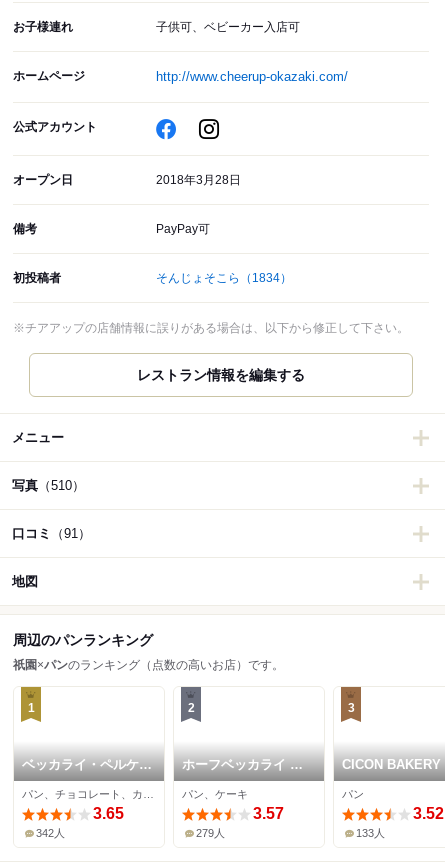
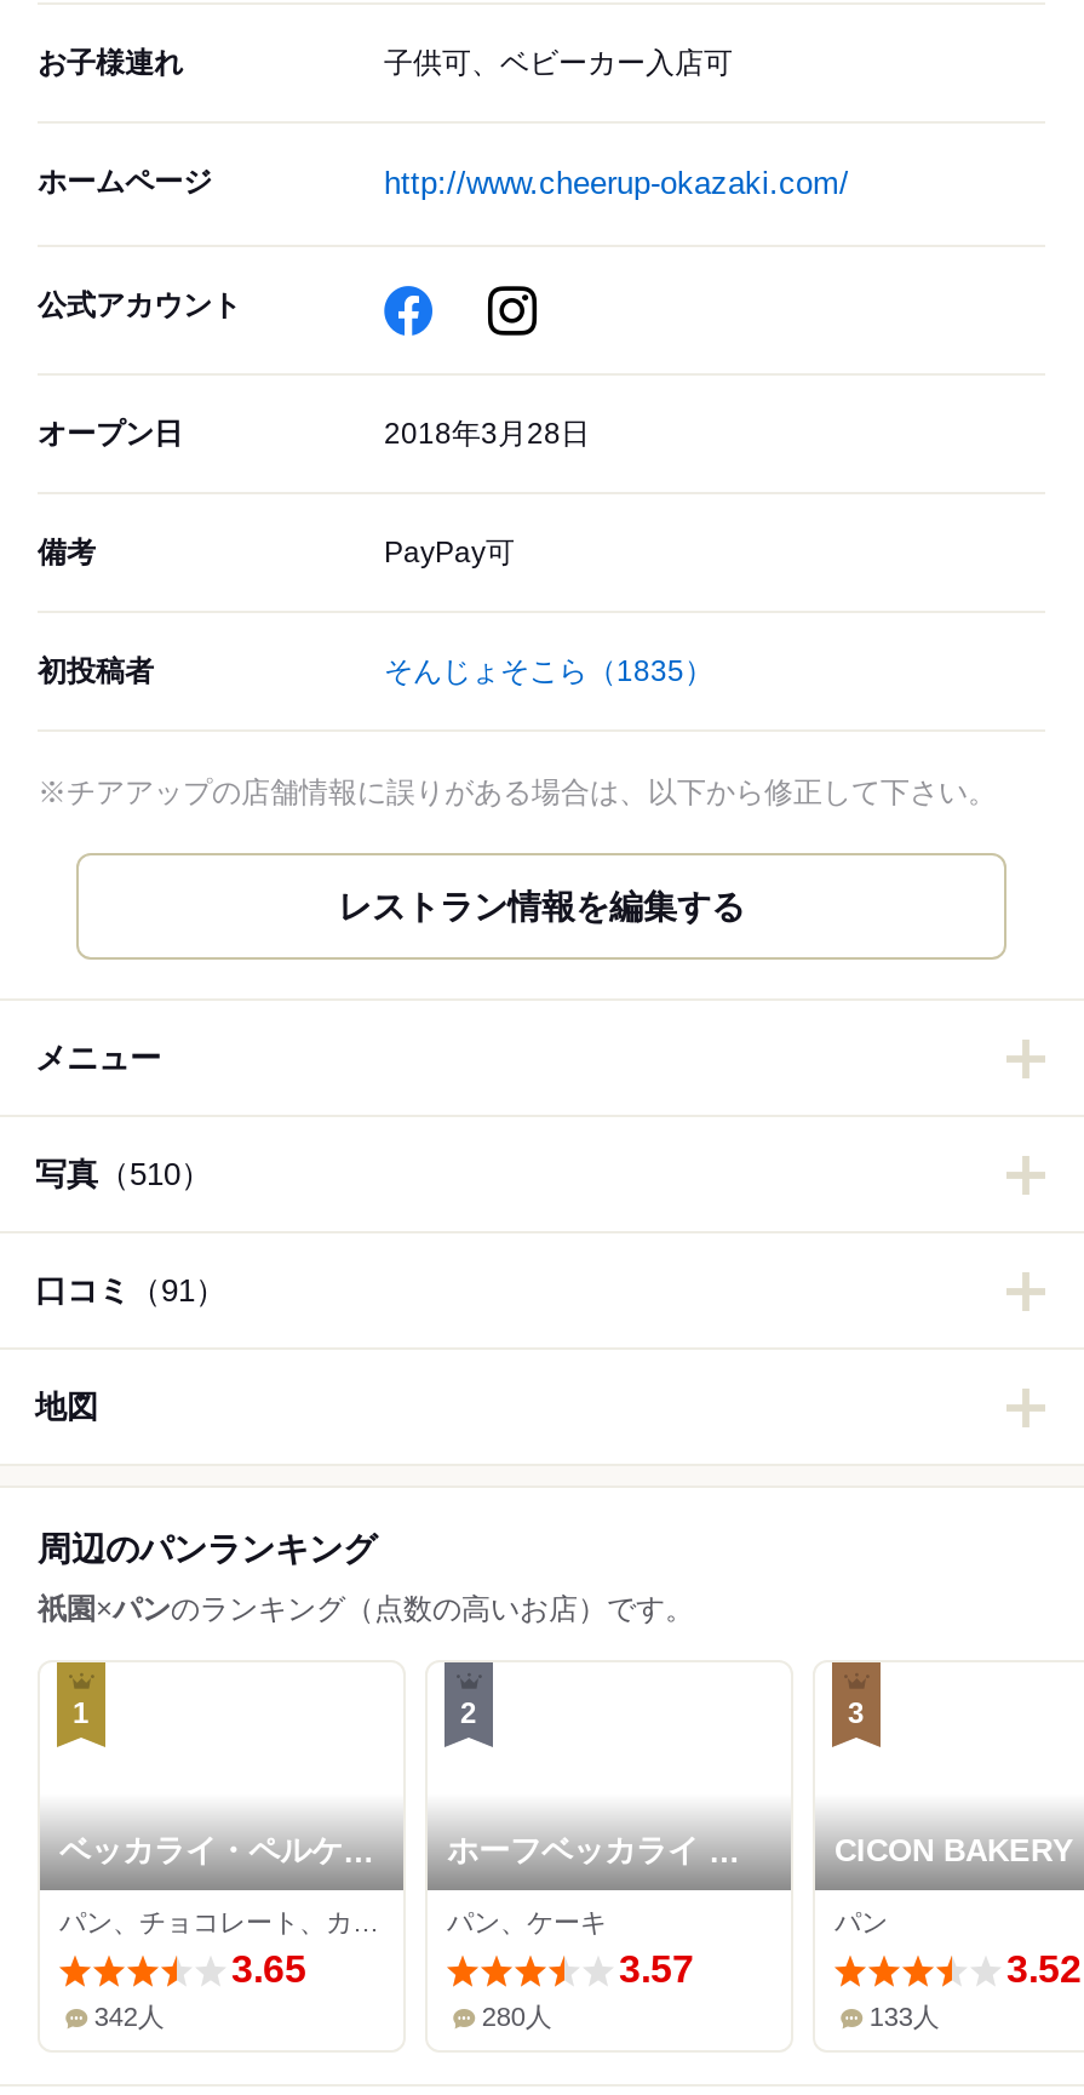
- そんじょそこら（1834）
+ そんじょそこら（1835）

- 279人
+ 280人
